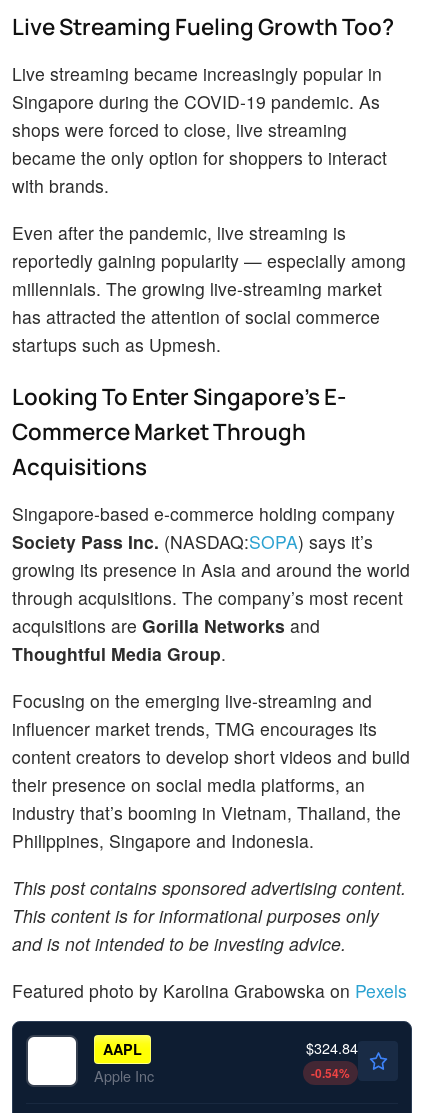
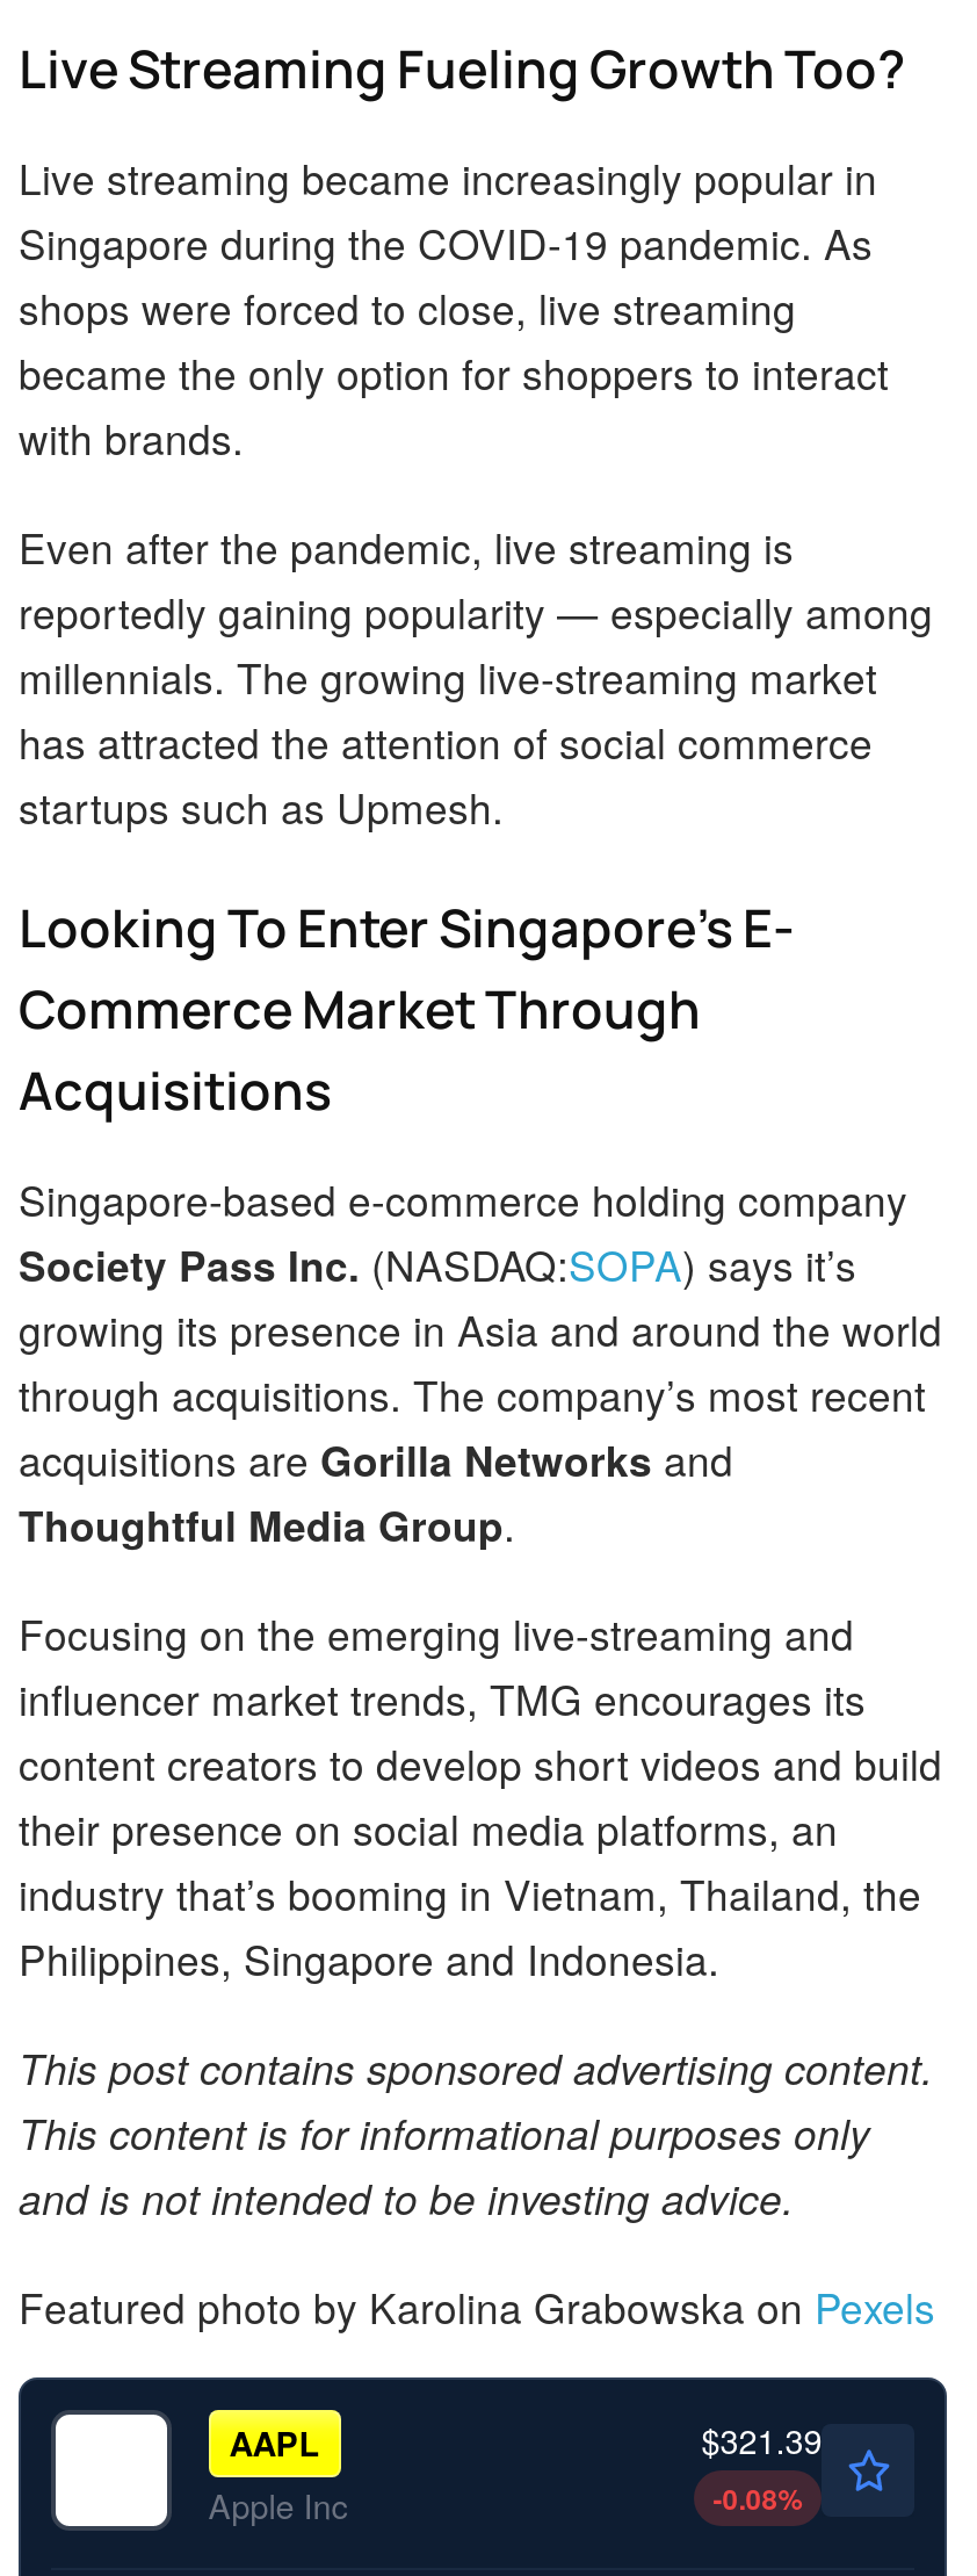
- $324.84
+ $321.39

- -0.54%
+ -0.08%
